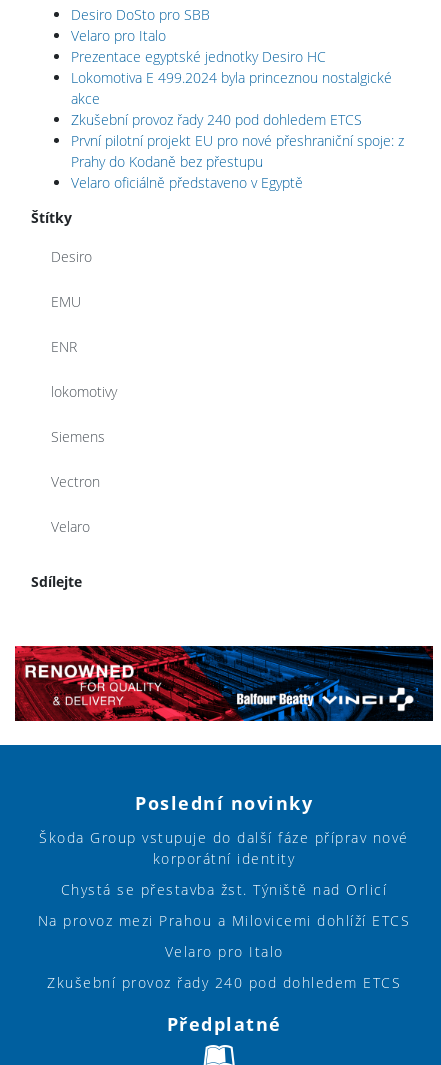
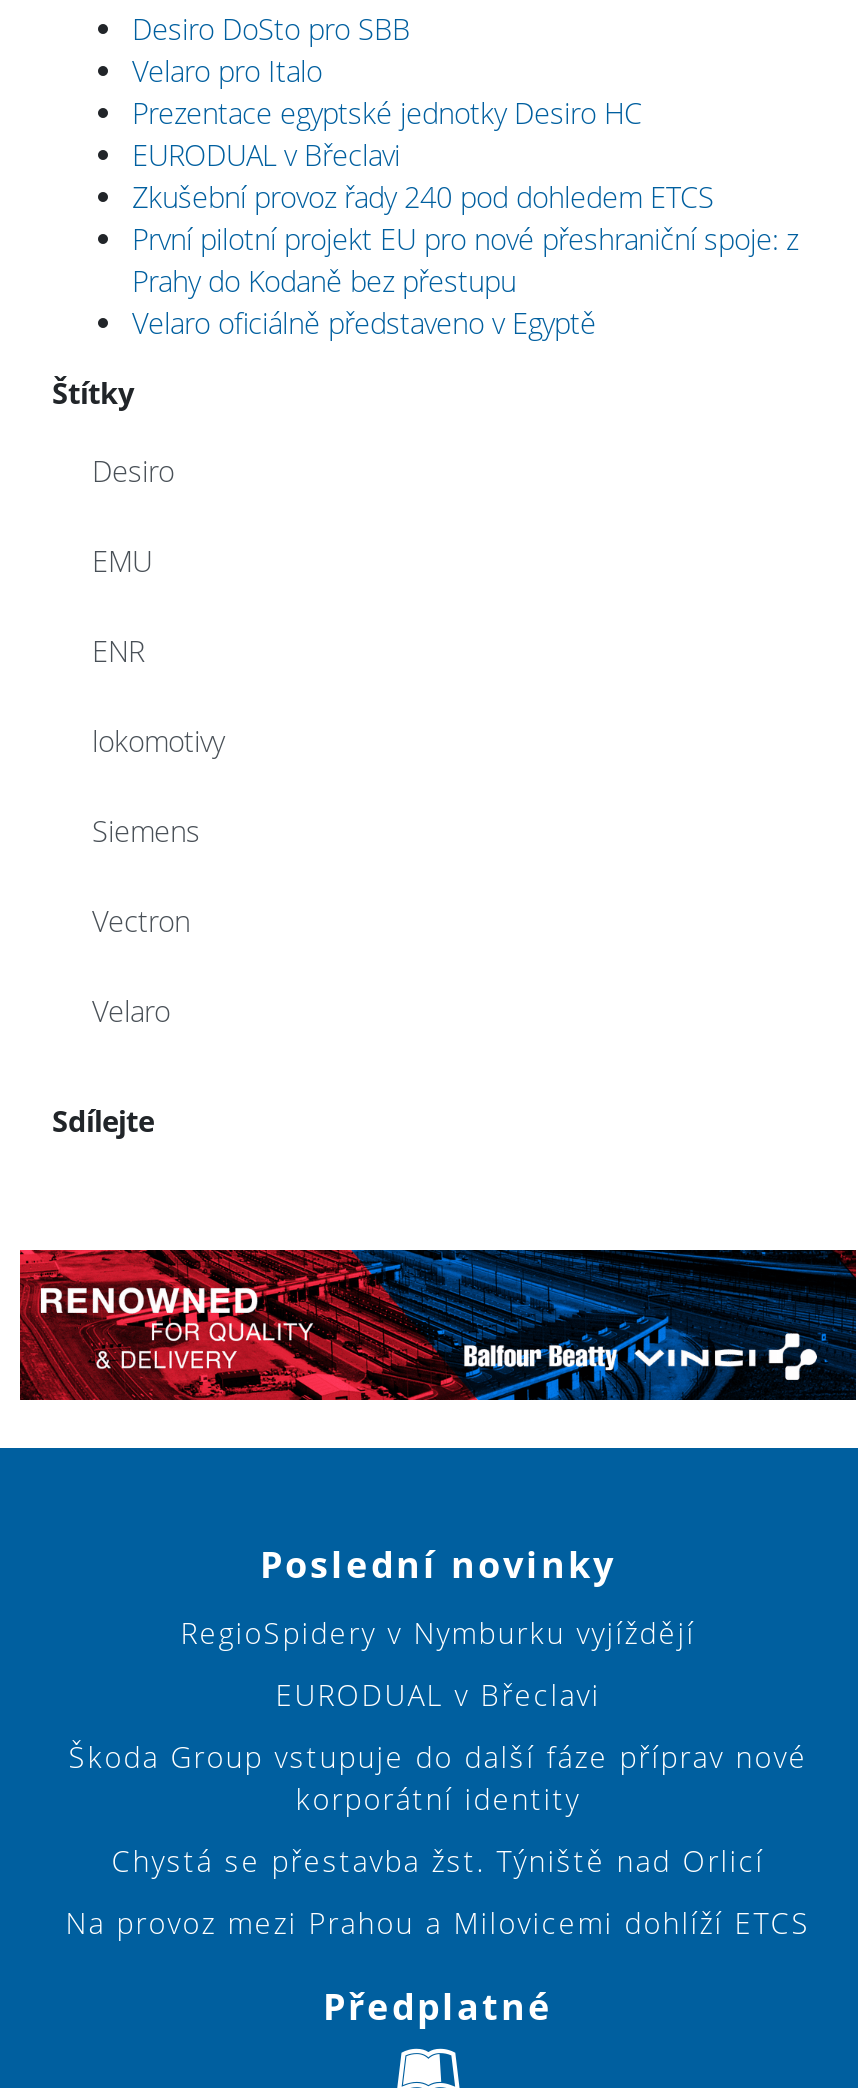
- Lokomotiva E 499.2024 byla princeznou nostalgické
- akce
+ EURODUAL v Břeclavi

+ RegioSpidery v Nymburku vyjíždějí
+ EURODUAL v Břeclavi

moved down: Škoda Group vstupuje do další fáze příprav nové | korporátní identity | Chystá se přestavba žst. Týniště nad Orlicí | Na provoz mezi Prahou a Milovicemi dohlíží ETCS

- Velaro pro Italo
- Zkušební provoz řady 240 pod dohledem ETCS
